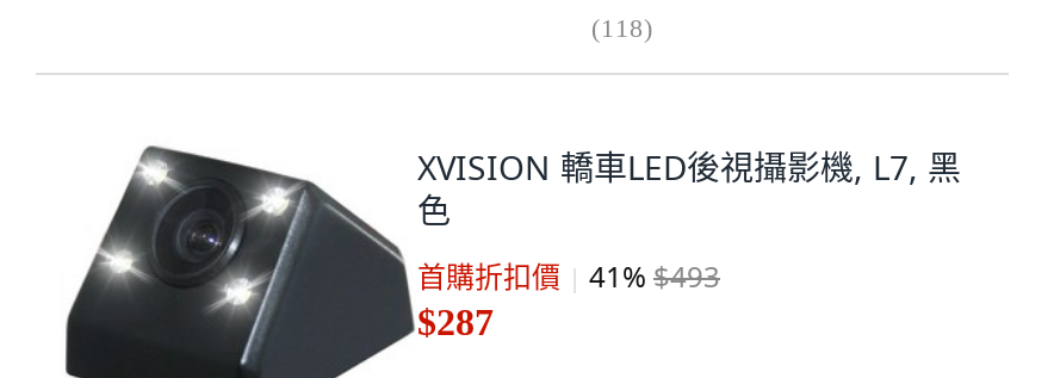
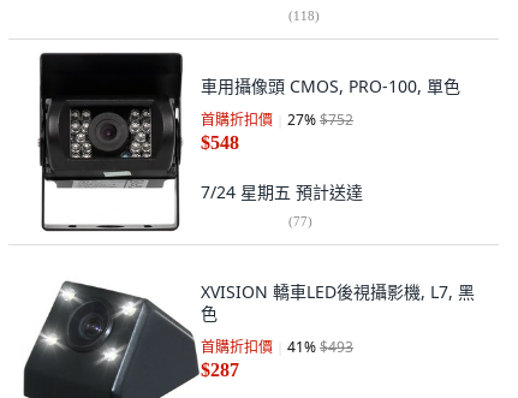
+ [image]
+ 車用攝像頭 CMOS, PRO-100, 單色
+ 首購折扣價
+ 27% $752
+ $548
+ 7/24 星期五預計送達
+ (77)
